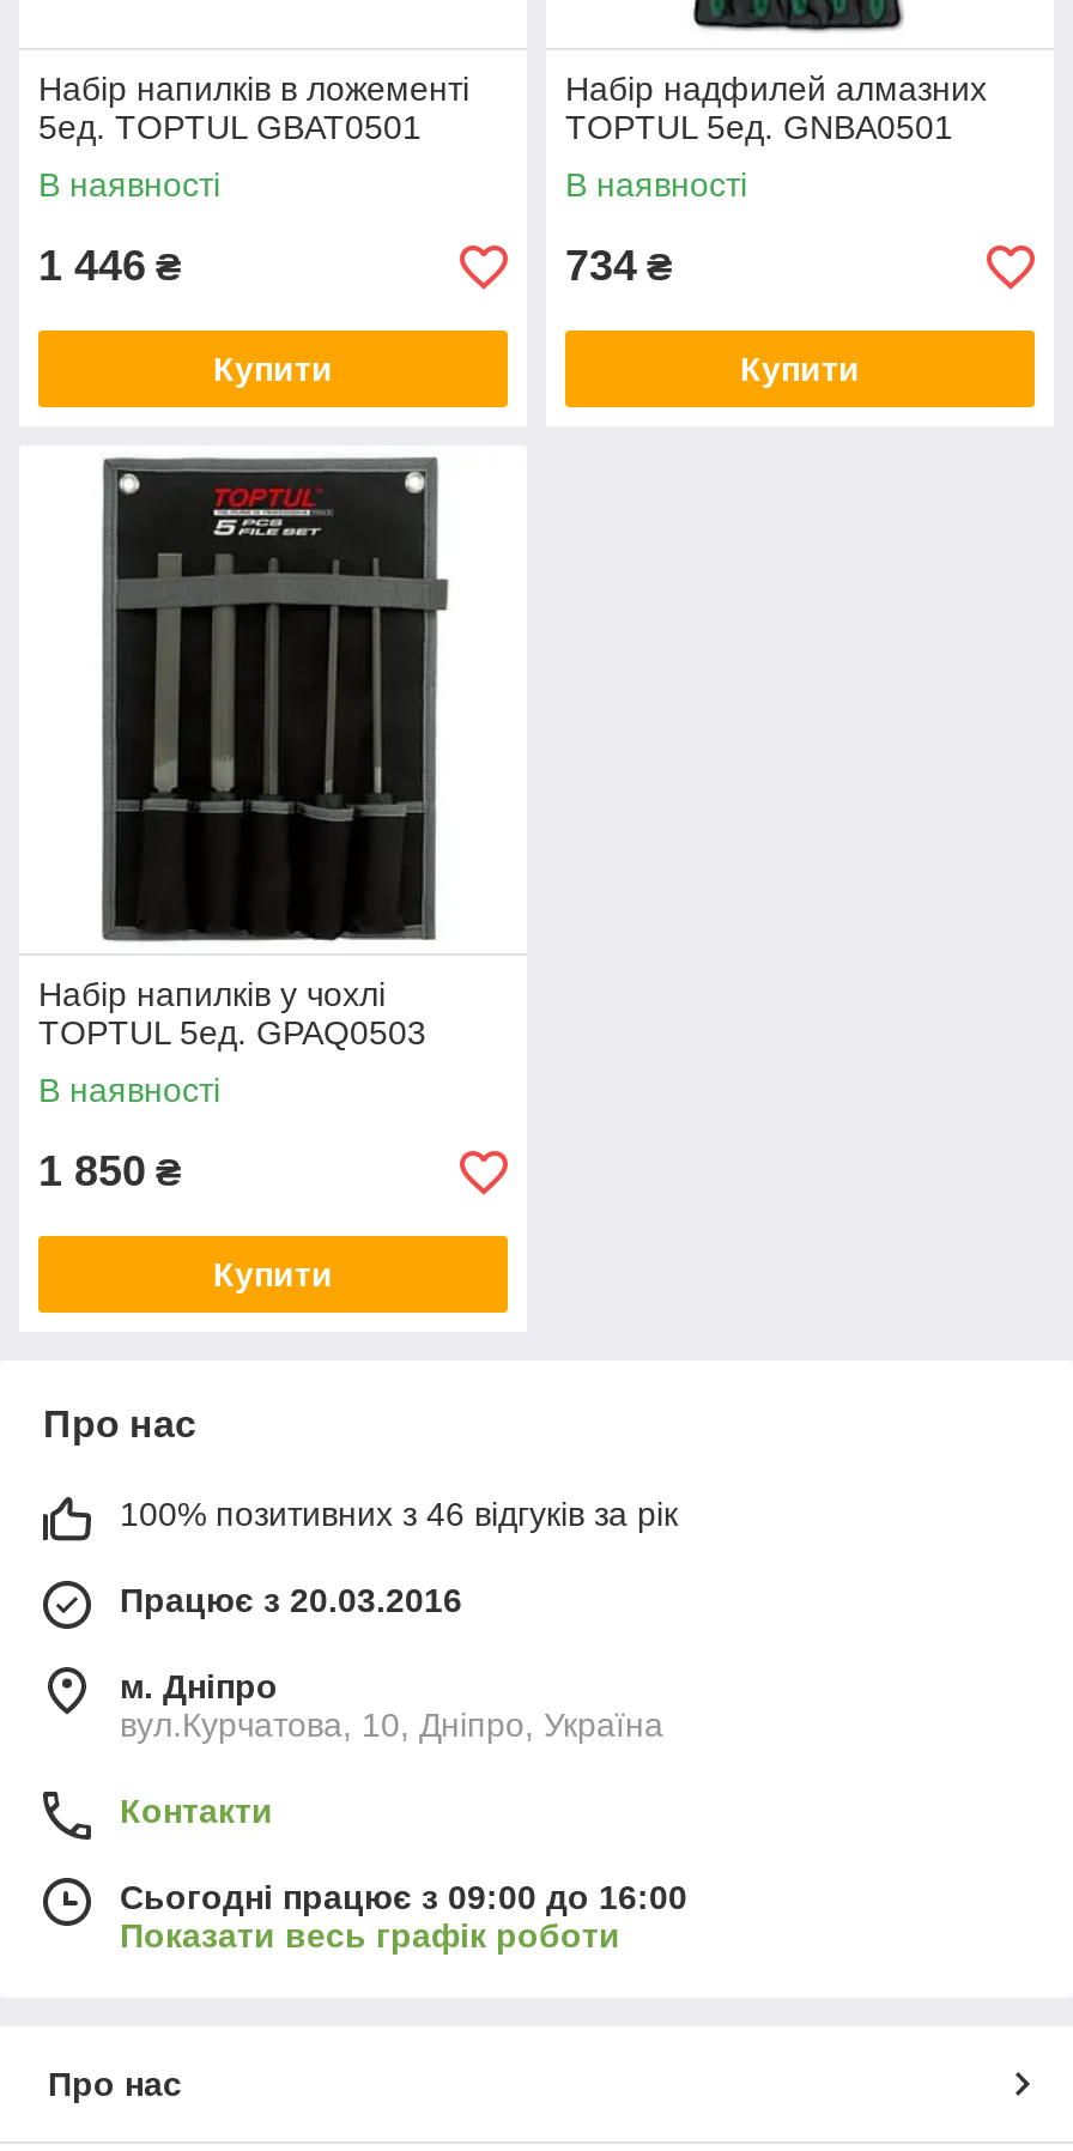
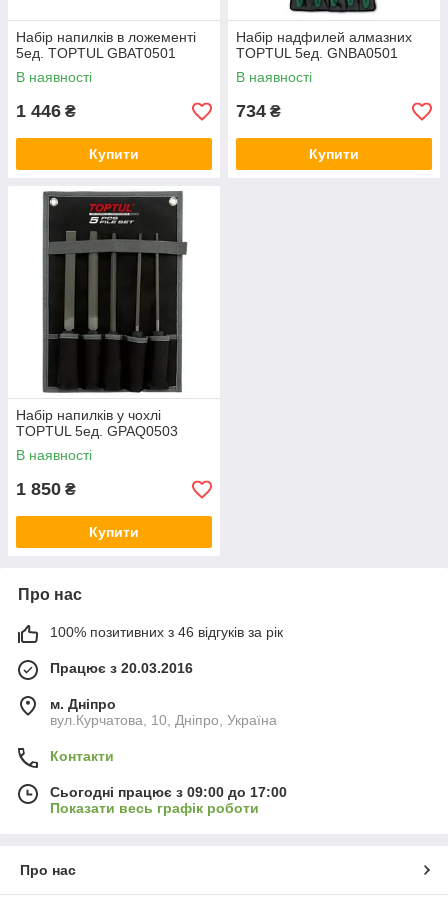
- Сьогодні працює з 09:00 до 16:00
+ Сьогодні працює з 09:00 до 17:00
